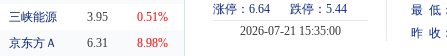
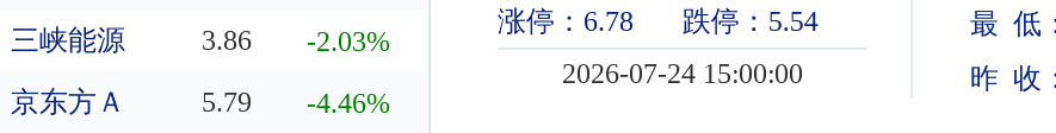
- 涨停：6.64
+ 涨停：6.78

- 跌停：5.44
+ 跌停：5.54

- 3.95
+ 3.86

- 0.51%
+ -2.03%

- 2026-07-21 15:35:00
+ 2026-07-24 15:00:00

- 6.31
+ 5.79

- 8.98%
+ -4.46%
